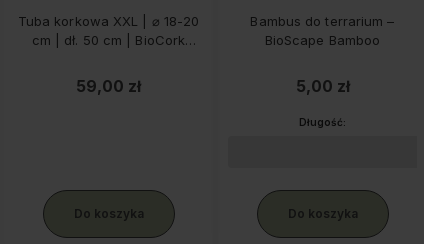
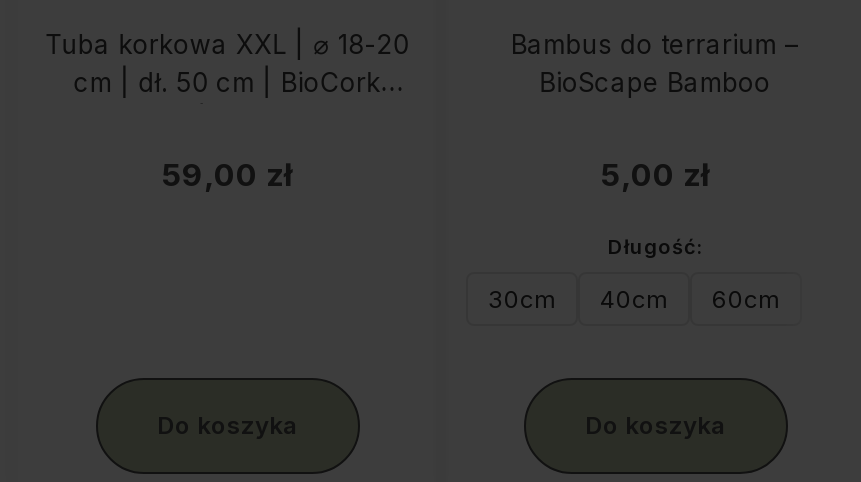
+ 30cm
+ 40cm
+ 60cm
